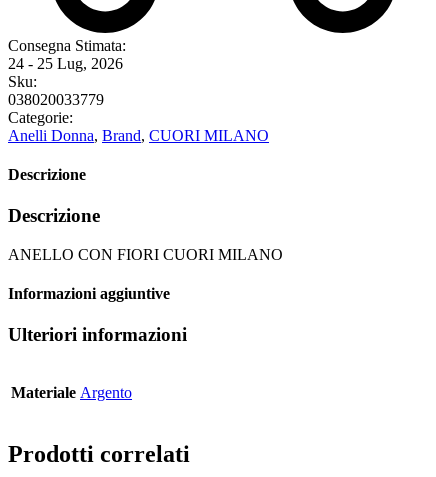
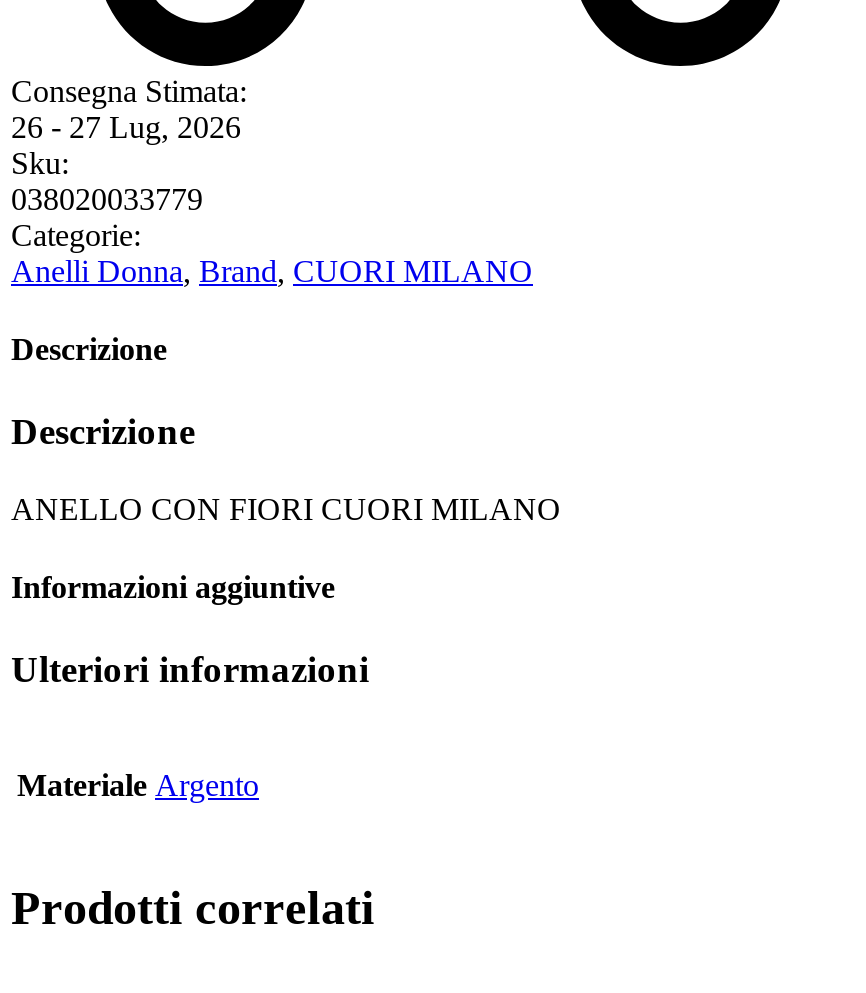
- 24 - 25 Lug, 2026
+ 26 - 27 Lug, 2026
